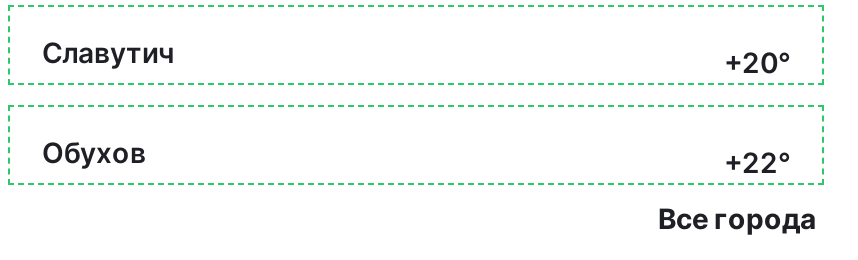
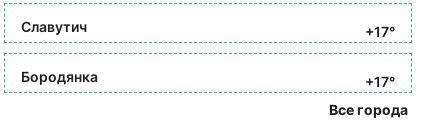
- +20°
+ +17°

- Обухов
- +22°
+ Бородянка
+ +17°
